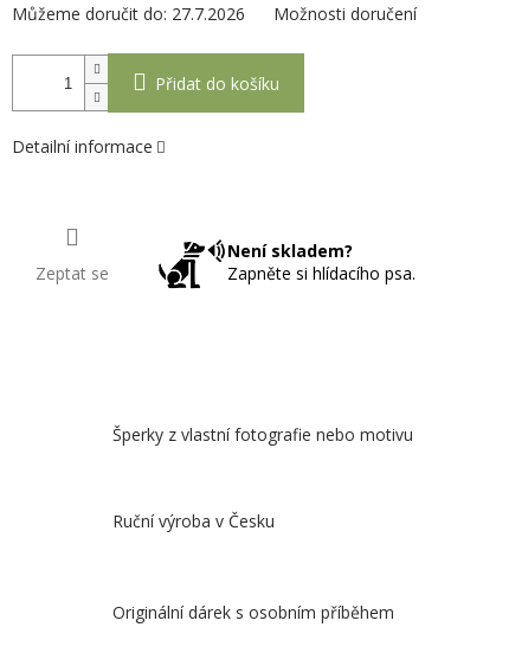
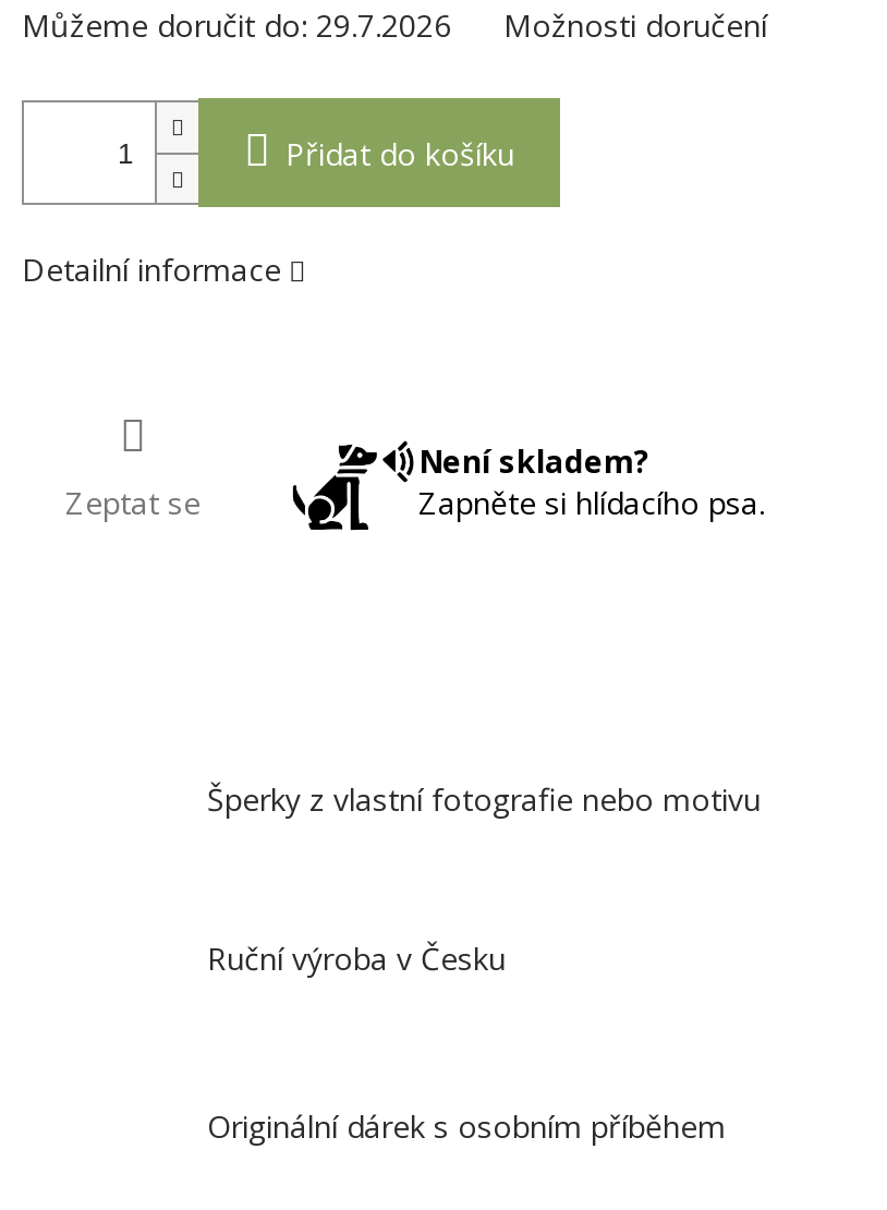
- Můžeme doručit do: 27.7.2026
+ Můžeme doručit do: 29.7.2026
